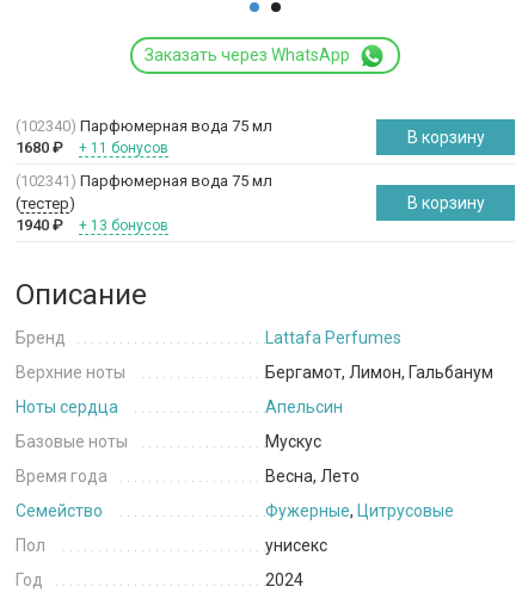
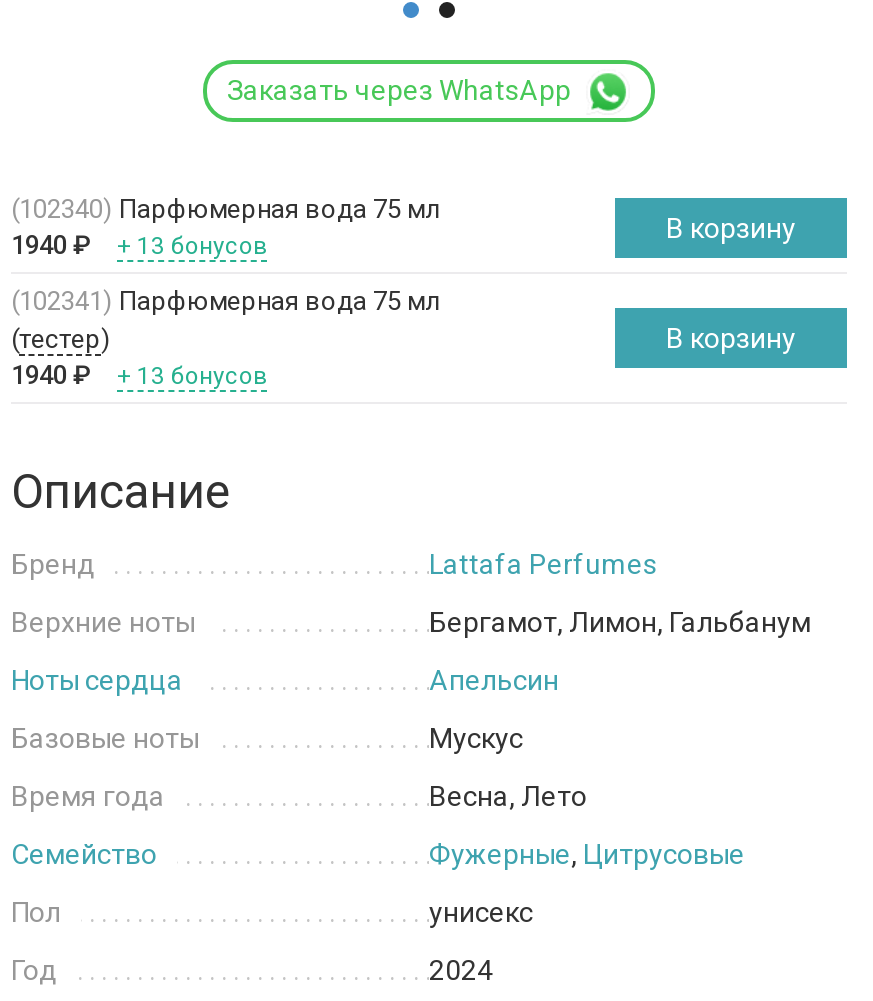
- 1680 ₽
+ 1940 ₽

- + 11 бонусов
+ + 13 бонусов
